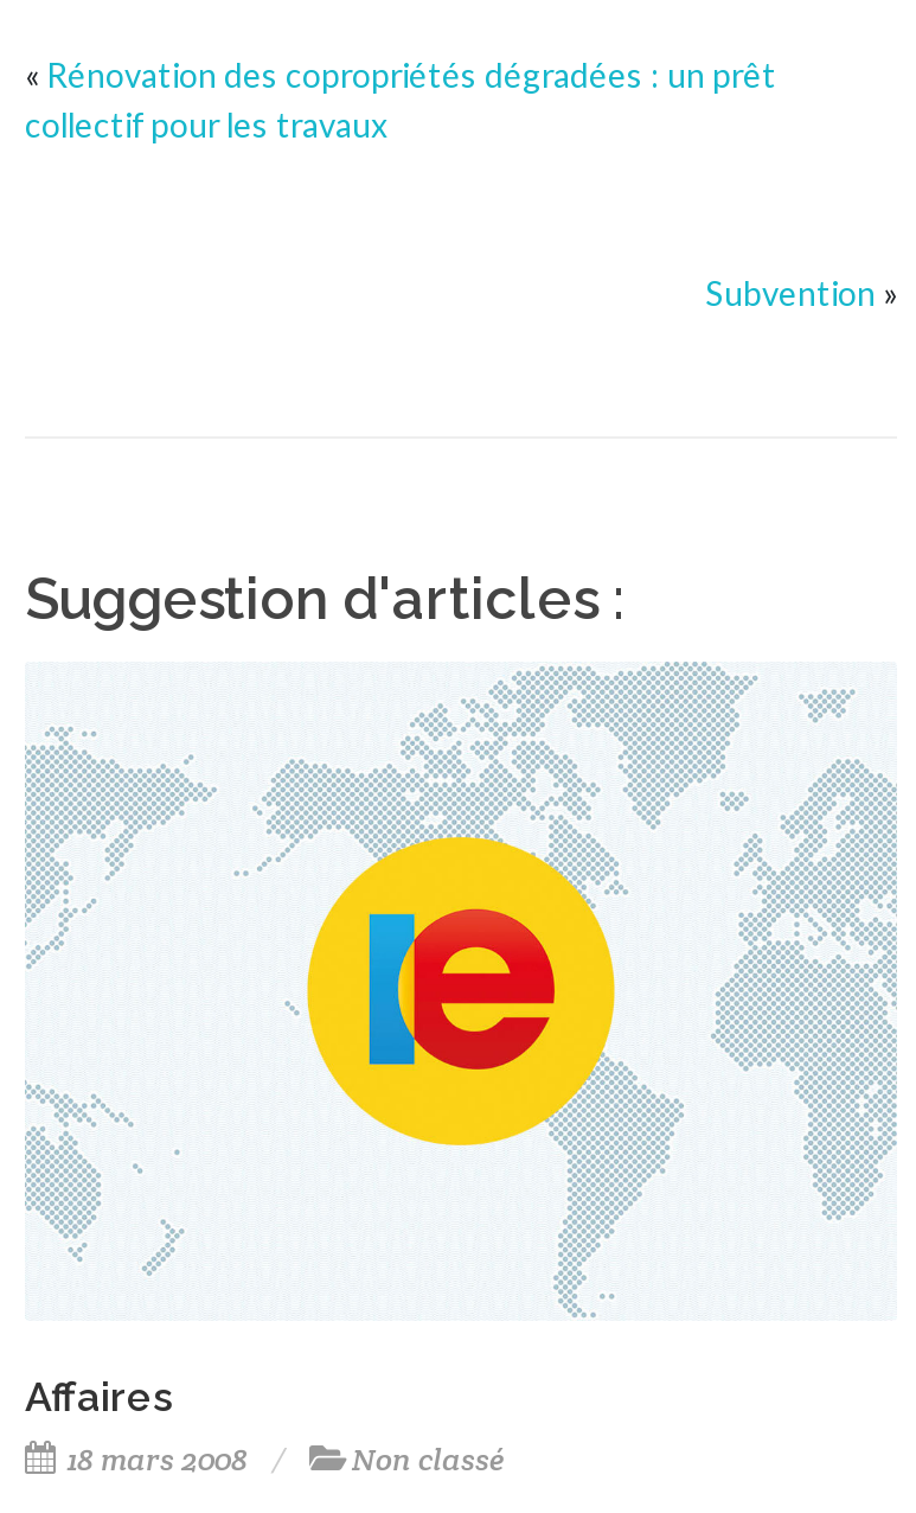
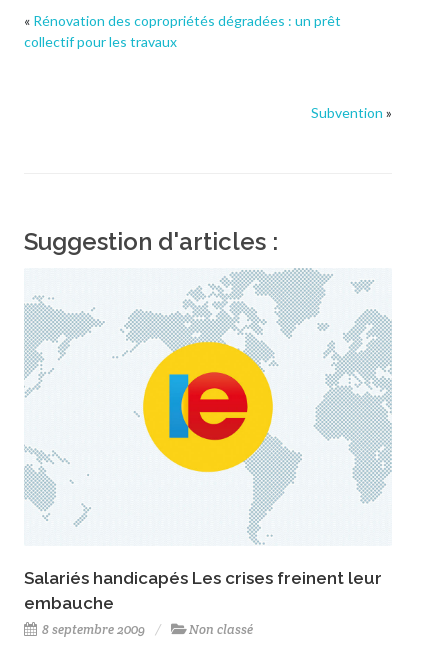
- Affaires
- 18 mars 2008
+ Salariés handicapés Les crises freinent leur
+ embauche
+ 8 septembre 2009
